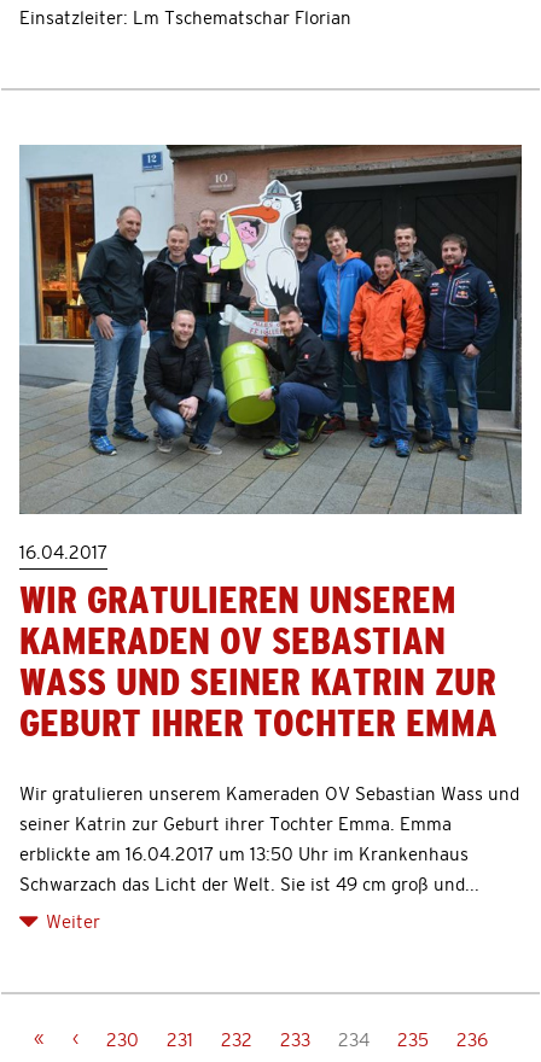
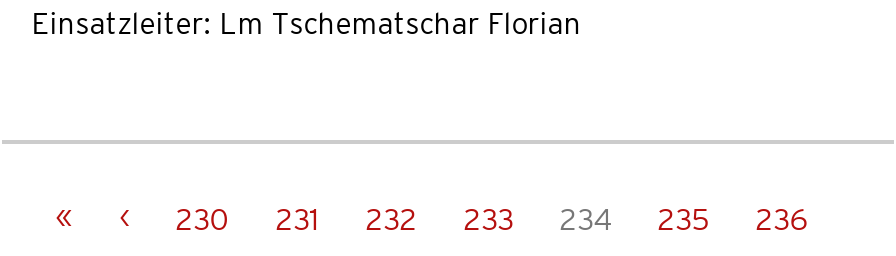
- [image]
- 16.04.2017
- WIR GRATULIEREN UNSEREM
- KAMERADEN OV SEBASTIAN
- WASS UND SEINER KATRIN ZUR
- GEBURT IHRER TOCHTER EMMA
- Wir gratulieren unserem Kameraden OV Sebastian Wass und
- seiner Katrin zur Geburt ihrer Tochter Emma. Emma
- erblickte am 16.04.2017 um 13:50 Uhr im Krankenhaus
- Schwarzach das Licht der Welt. Sie ist 49 cm groß und...
- Weiter
